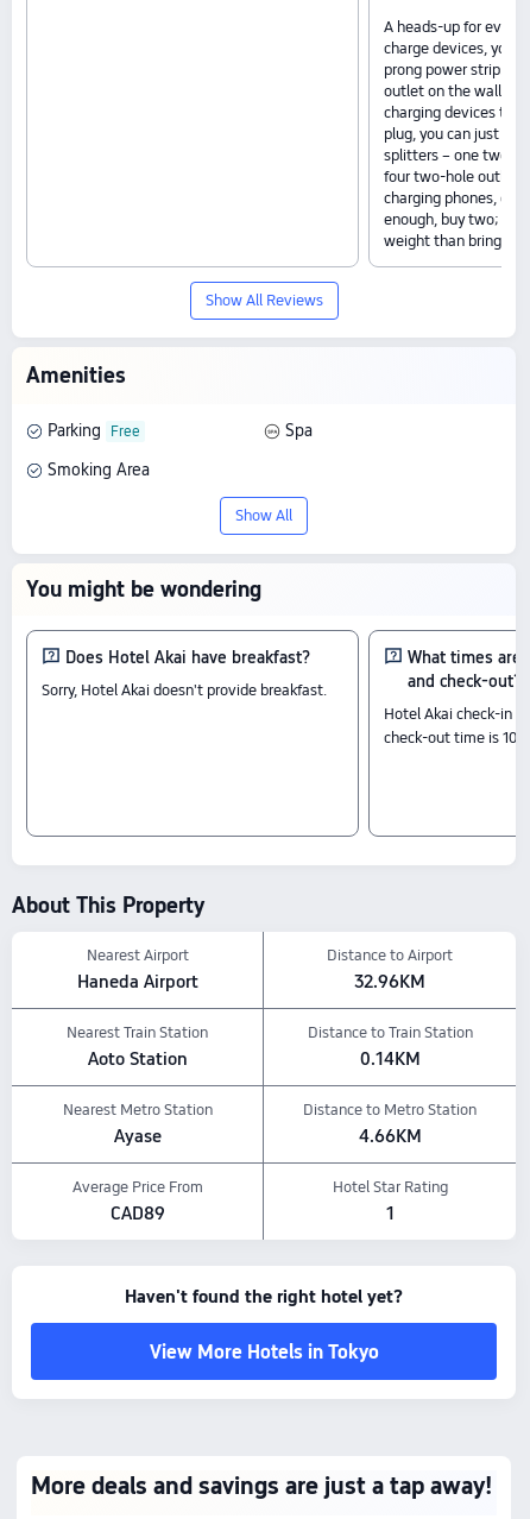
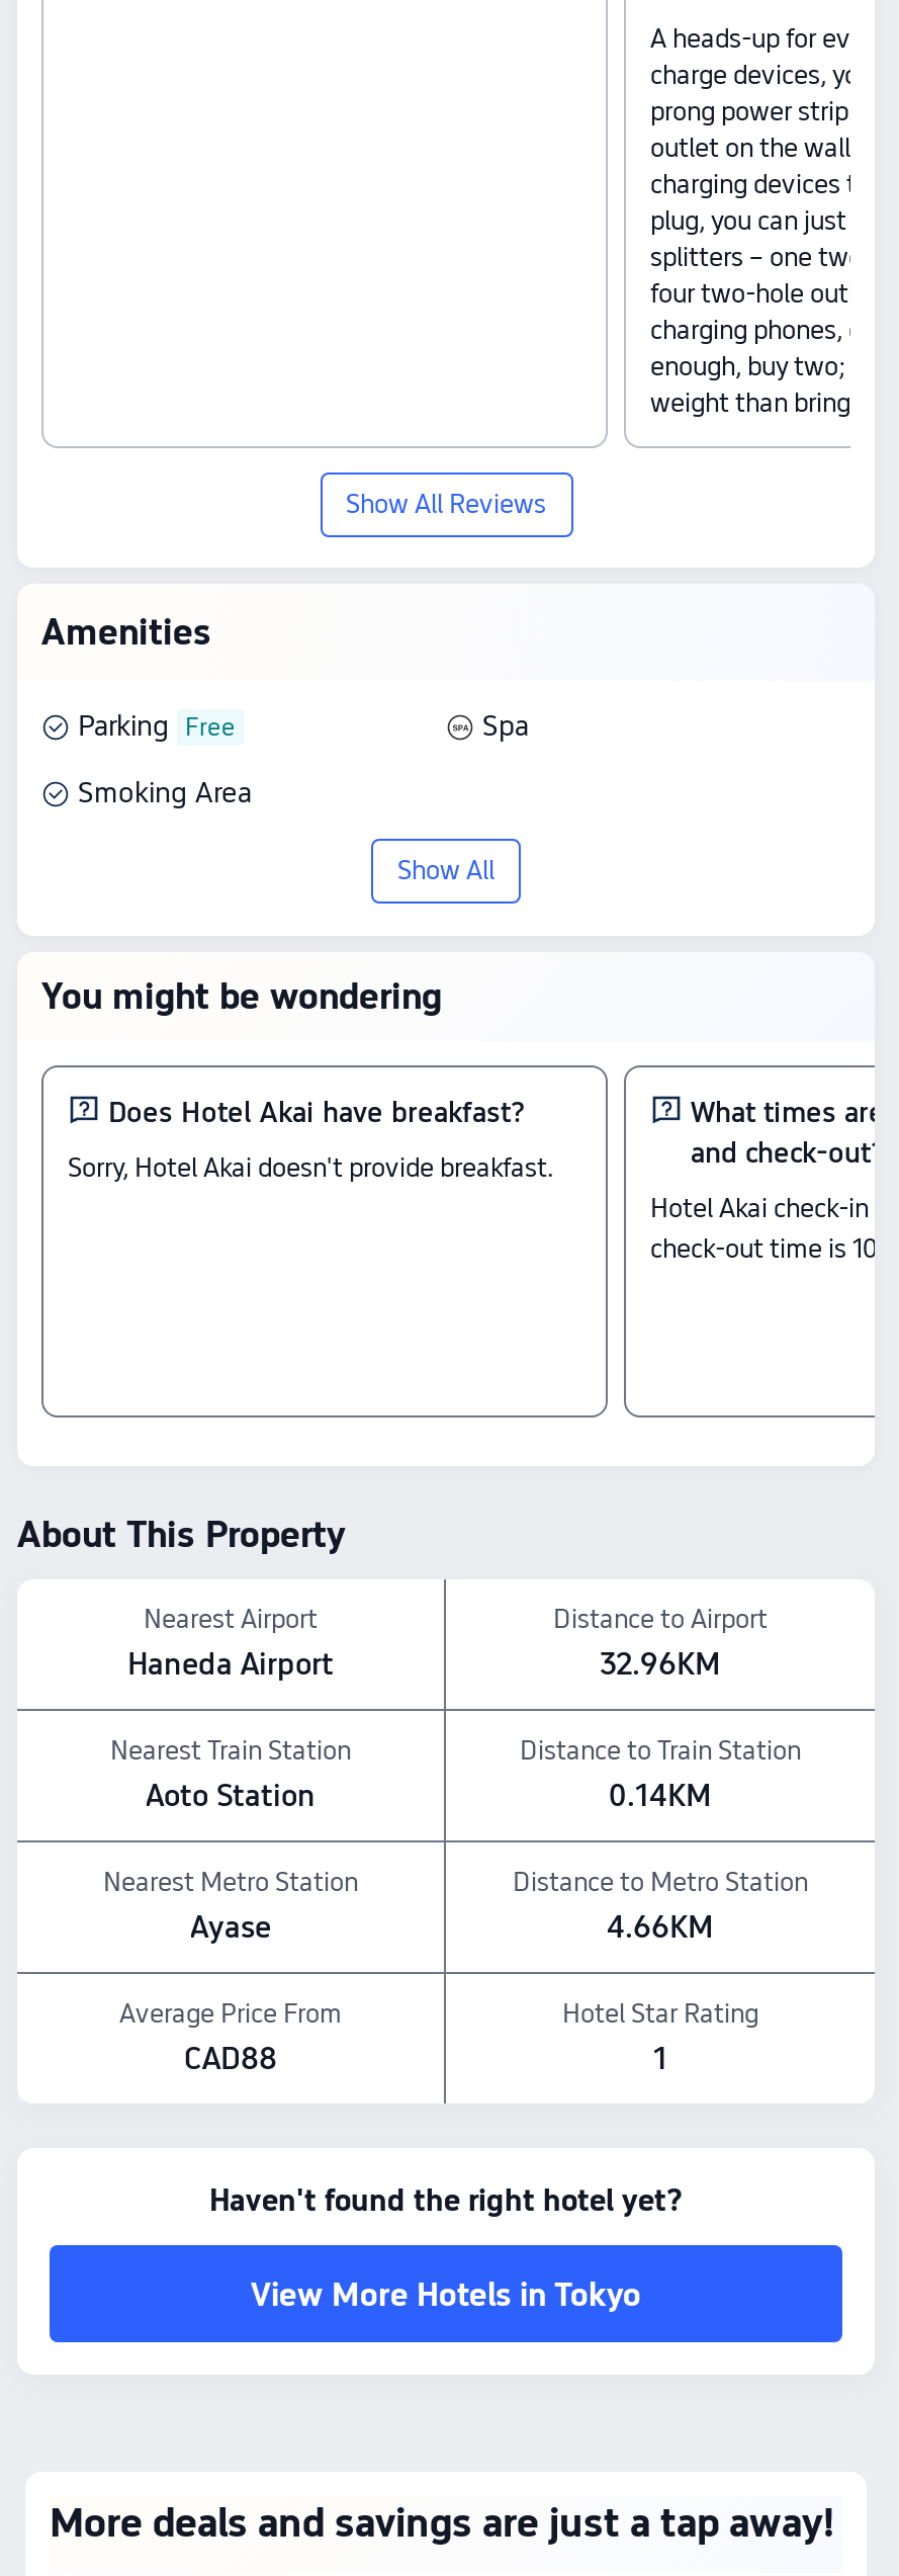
- CAD89
+ CAD88
